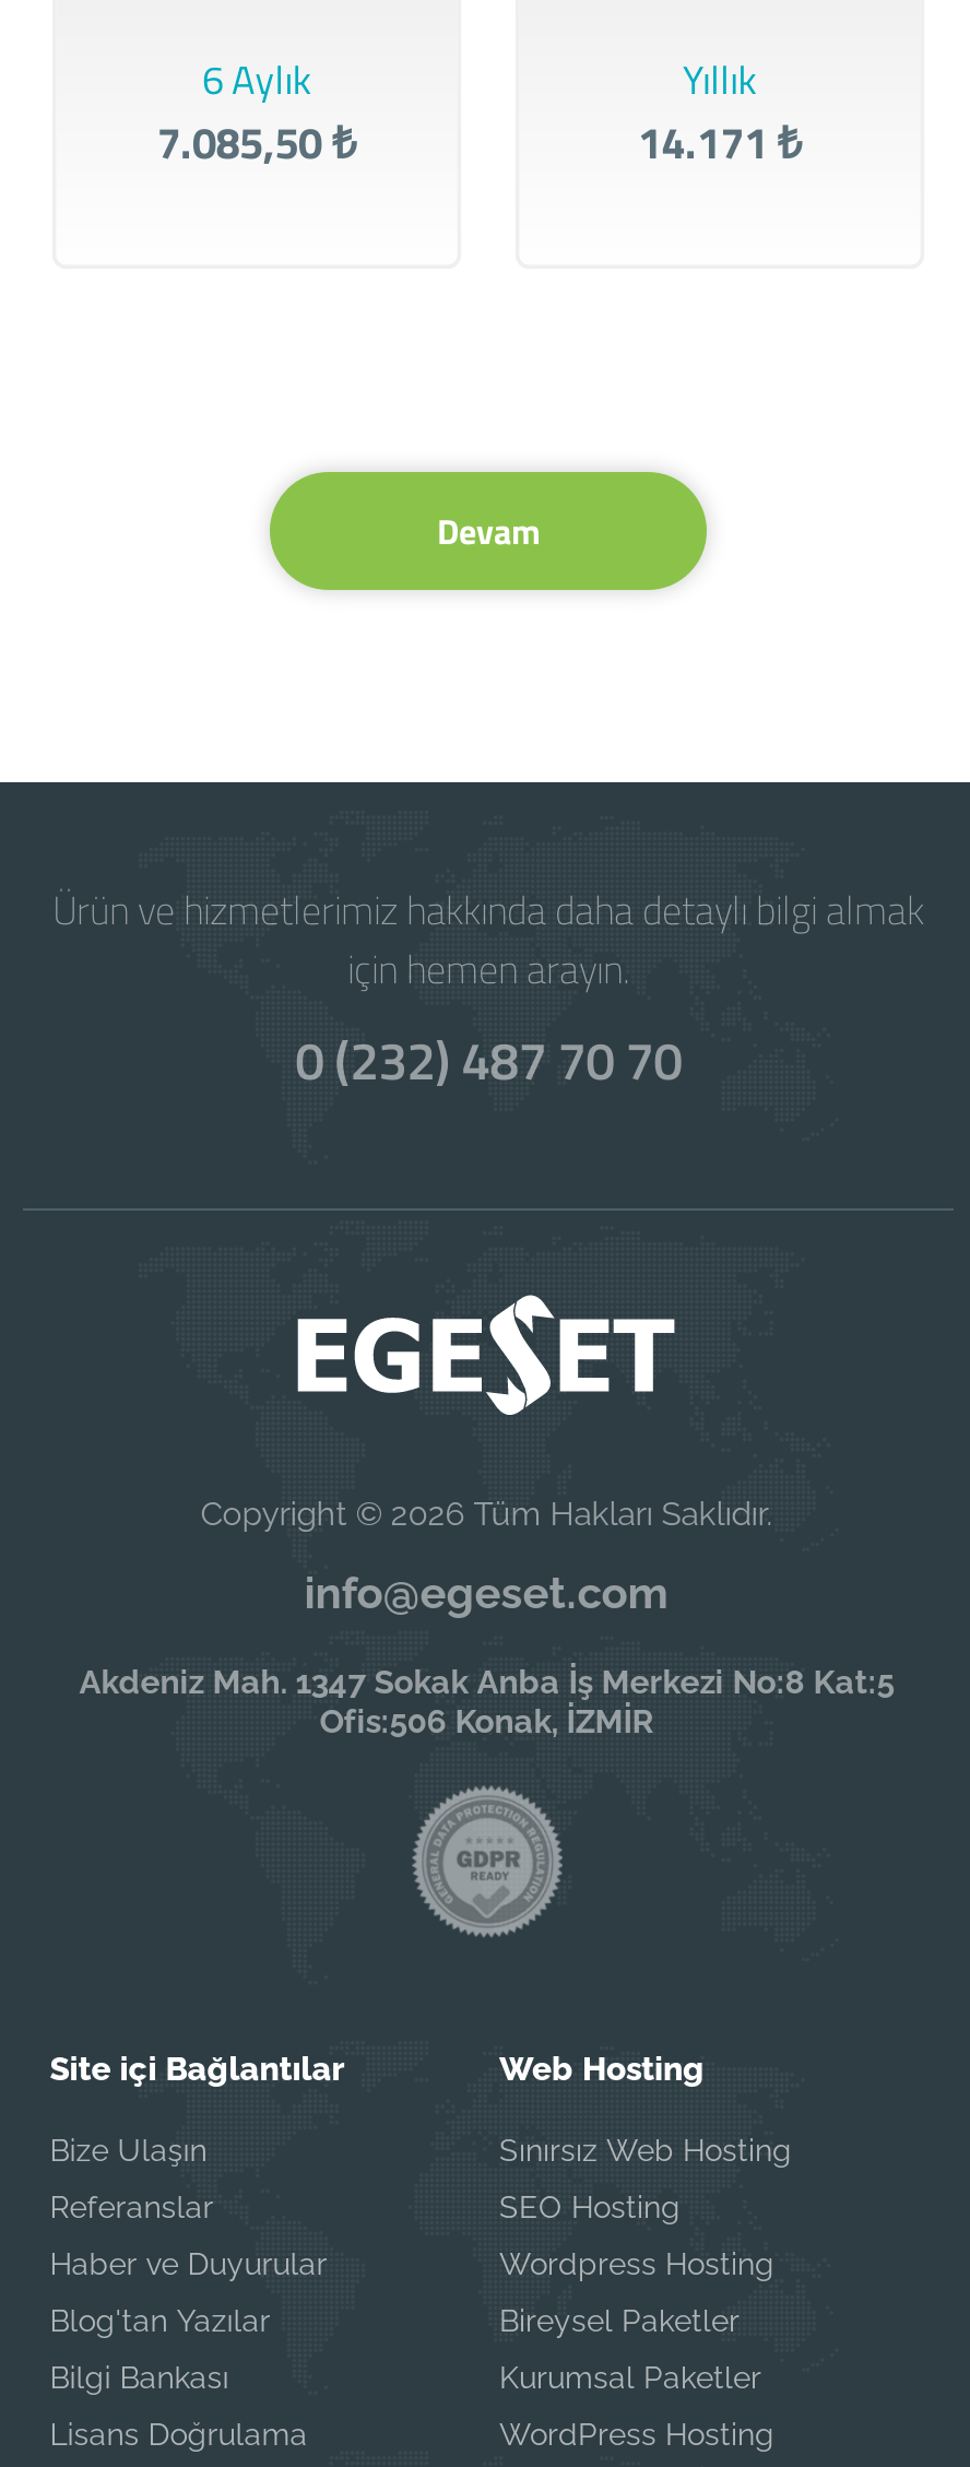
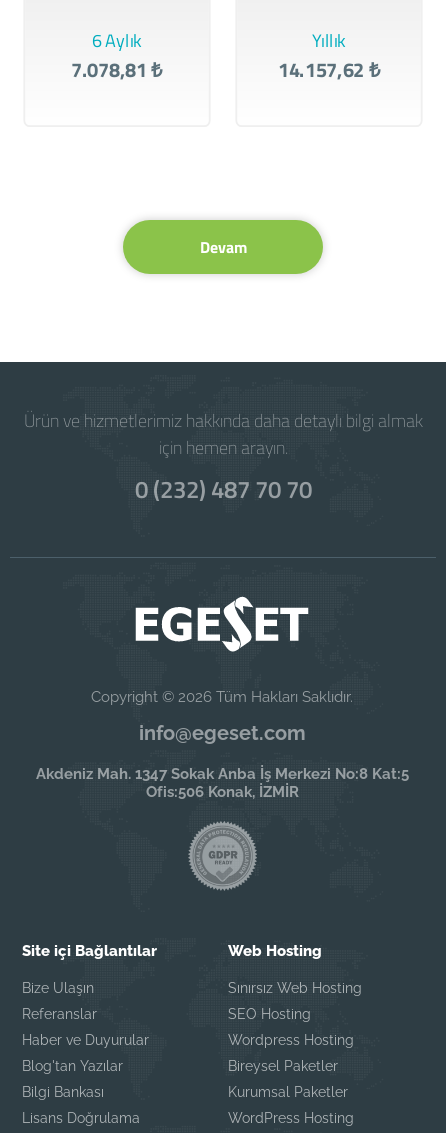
- 7.085,50 ₺
+ 7.078,81 ₺

- 14.171 ₺
+ 14.157,62 ₺
